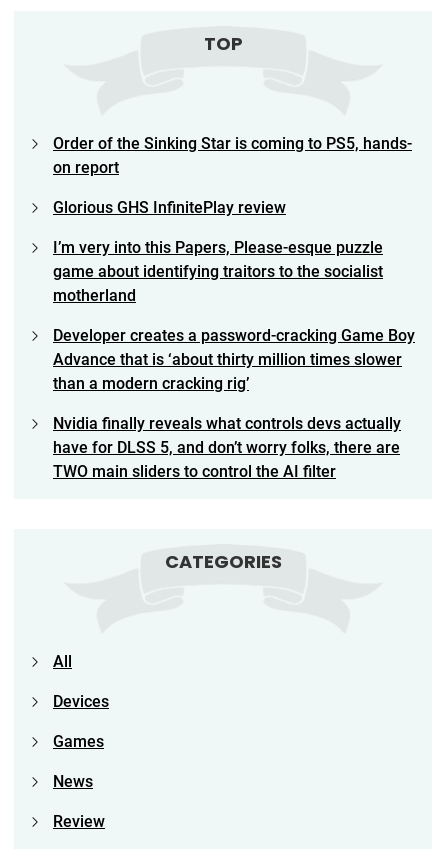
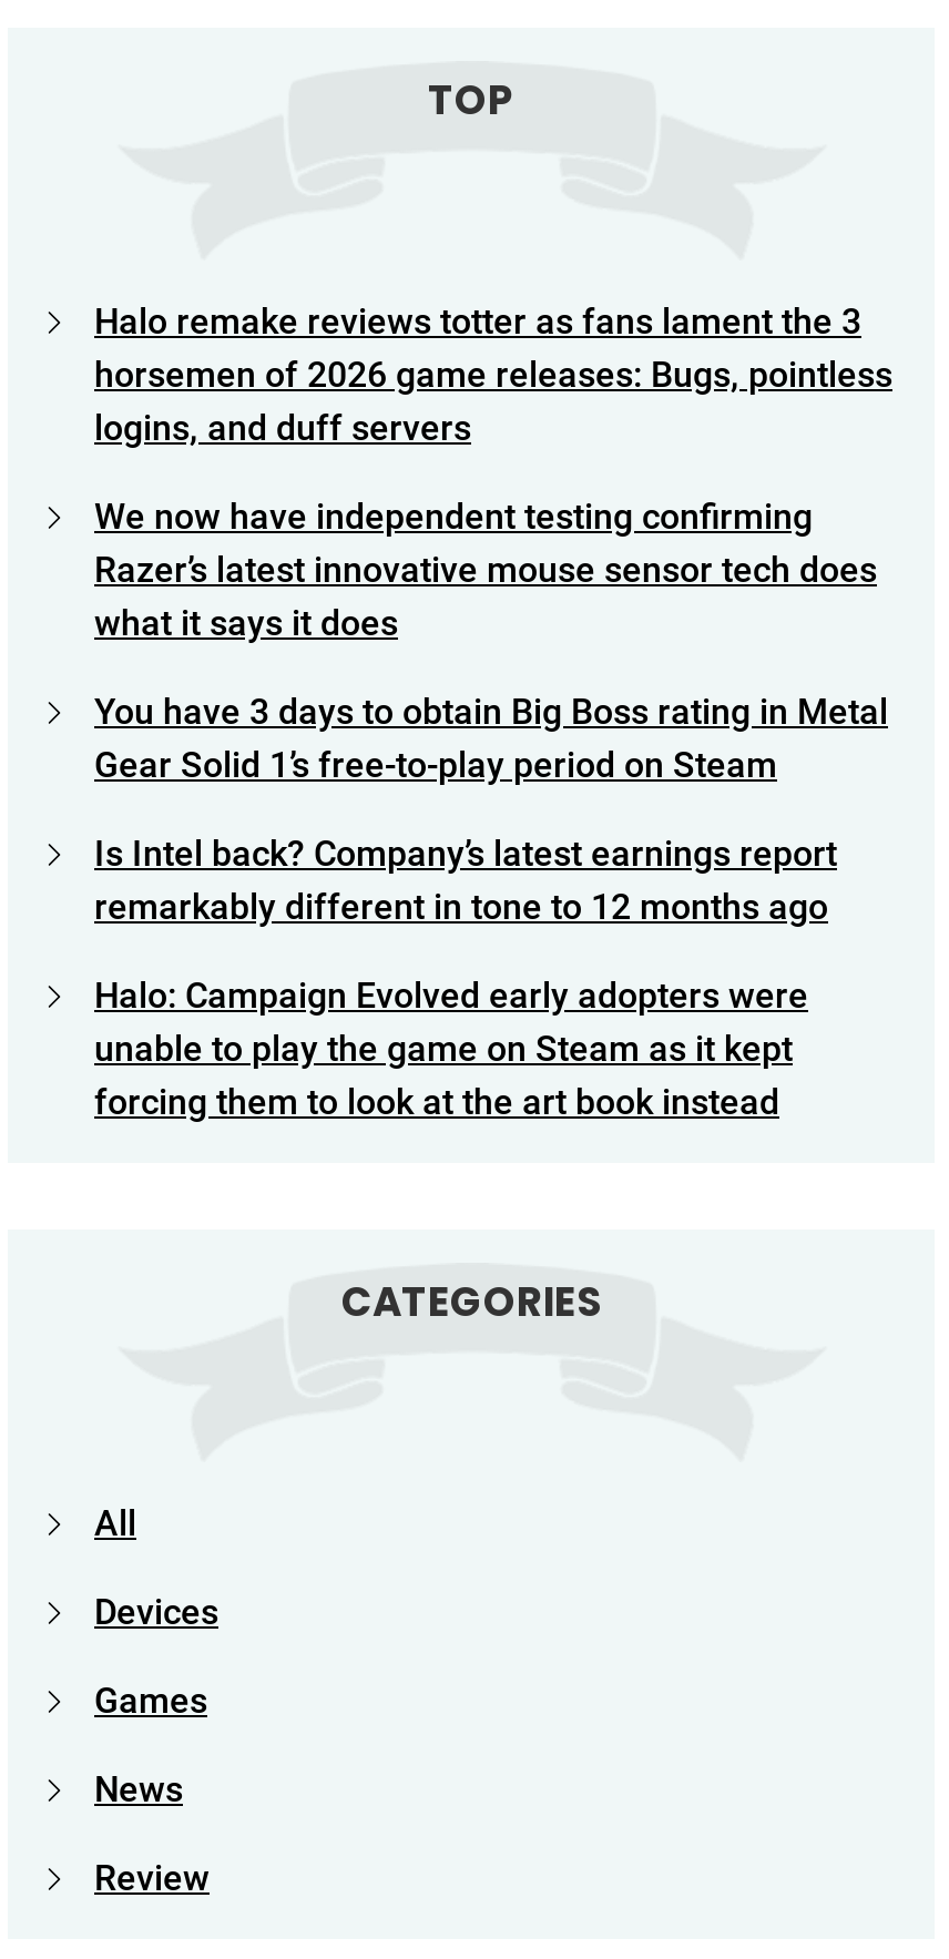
- Order of the Sinking Star is coming to PS5, hands-
- on report
+ Halo remake reviews totter as fans lament the 3
+ horsemen of 2026 game releases: Bugs, pointless
+ logins, and duff servers

- Glorious GHS InfinitePlay review
+ We now have independent testing confirming
+ Razer’s latest innovative mouse sensor tech does
+ what it says it does

- I’m very into this Papers, Please-esque puzzle
- game about identifying traitors to the socialist
- motherland
+ You have 3 days to obtain Big Boss rating in Metal
+ Gear Solid 1’s free-to-play period on Steam

- Developer creates a password-cracking Game Boy
- Advance that is ‘about thirty million times slower
- than a modern cracking rig’
+ Is Intel back? Company’s latest earnings report
+ remarkably different in tone to 12 months ago

- Nvidia finally reveals what controls devs actually
- have for DLSS 5, and don’t worry folks, there are
- TWO main sliders to control the AI filter
+ Halo: Campaign Evolved early adopters were
+ unable to play the game on Steam as it kept
+ forcing them to look at the art book instead
